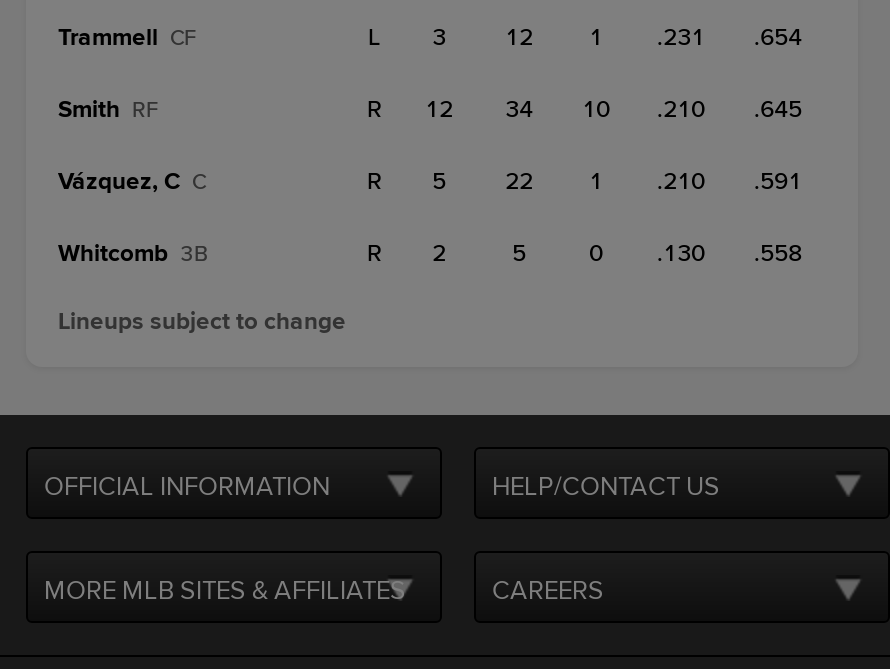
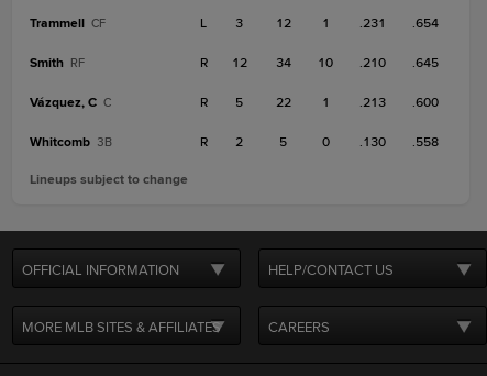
- .210
+ .213

- .591
+ .600
